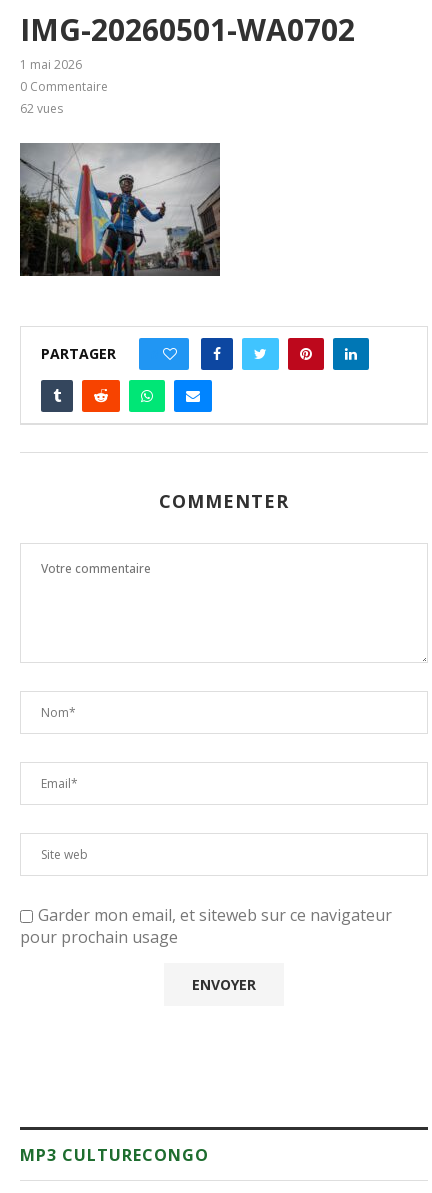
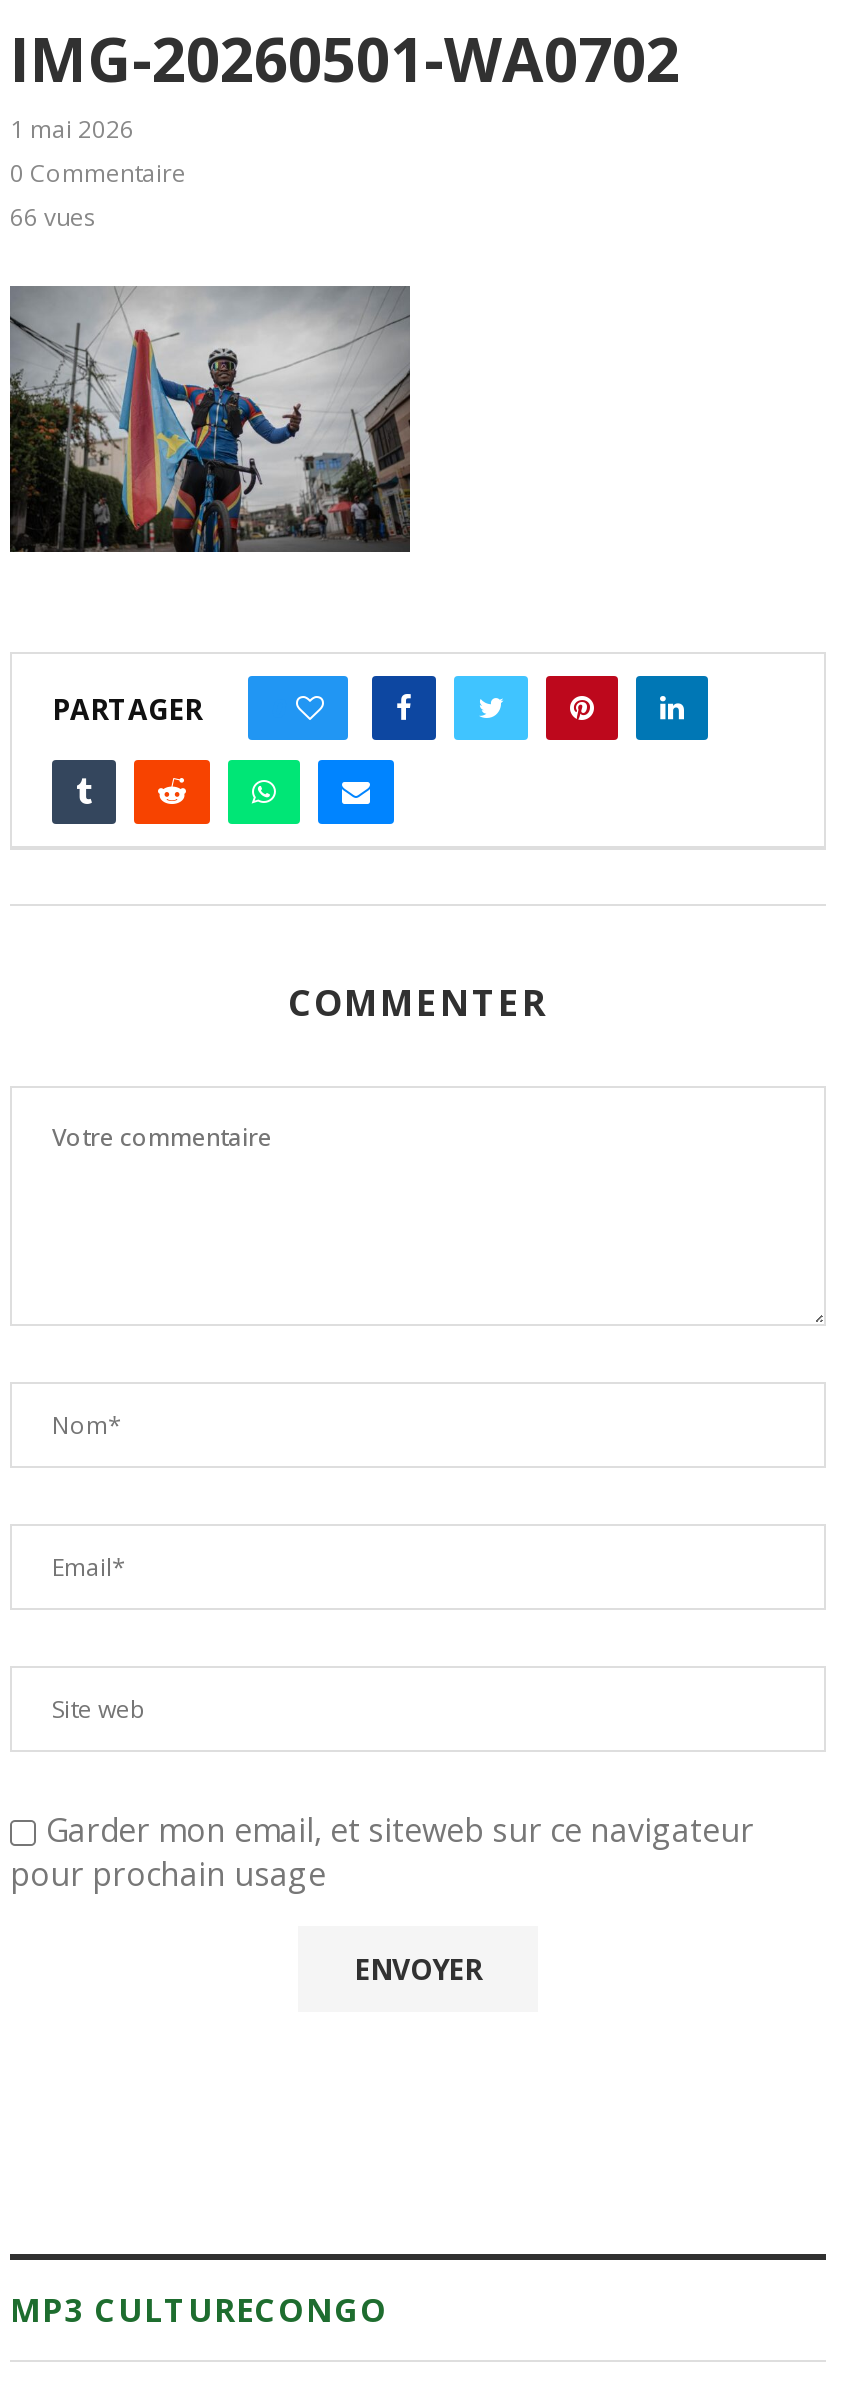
- 62 vues
+ 66 vues
